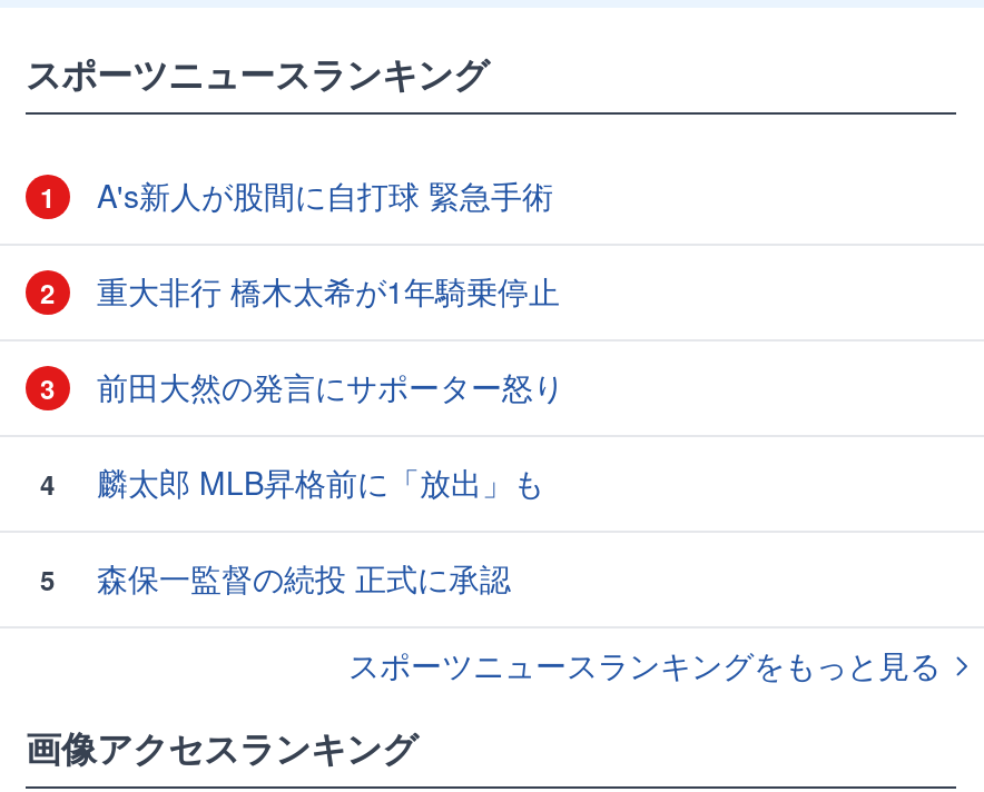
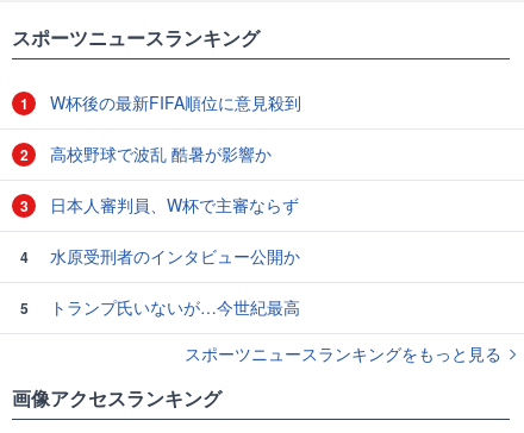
- A's新人が股間に自打球 緊急手術
+ W杯後の最新FIFA順位に意見殺到

- 重大非行 橋木太希が1年騎乗停止
+ 高校野球で波乱 酷暑が影響か

- 前田大然の発言にサポーター怒り
+ 日本人審判員、W杯で主審ならず

- 麟太郎 MLB昇格前に「放出」も
+ 水原受刑者のインタビュー公開か

- 森保一監督の続投 正式に承認
+ トランプ氏いないが…今世紀最高
